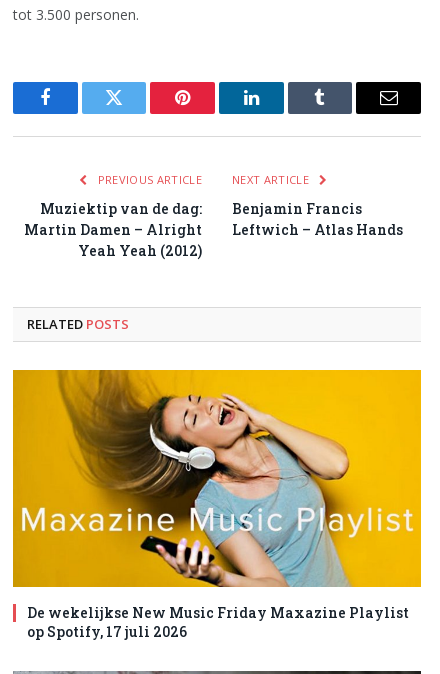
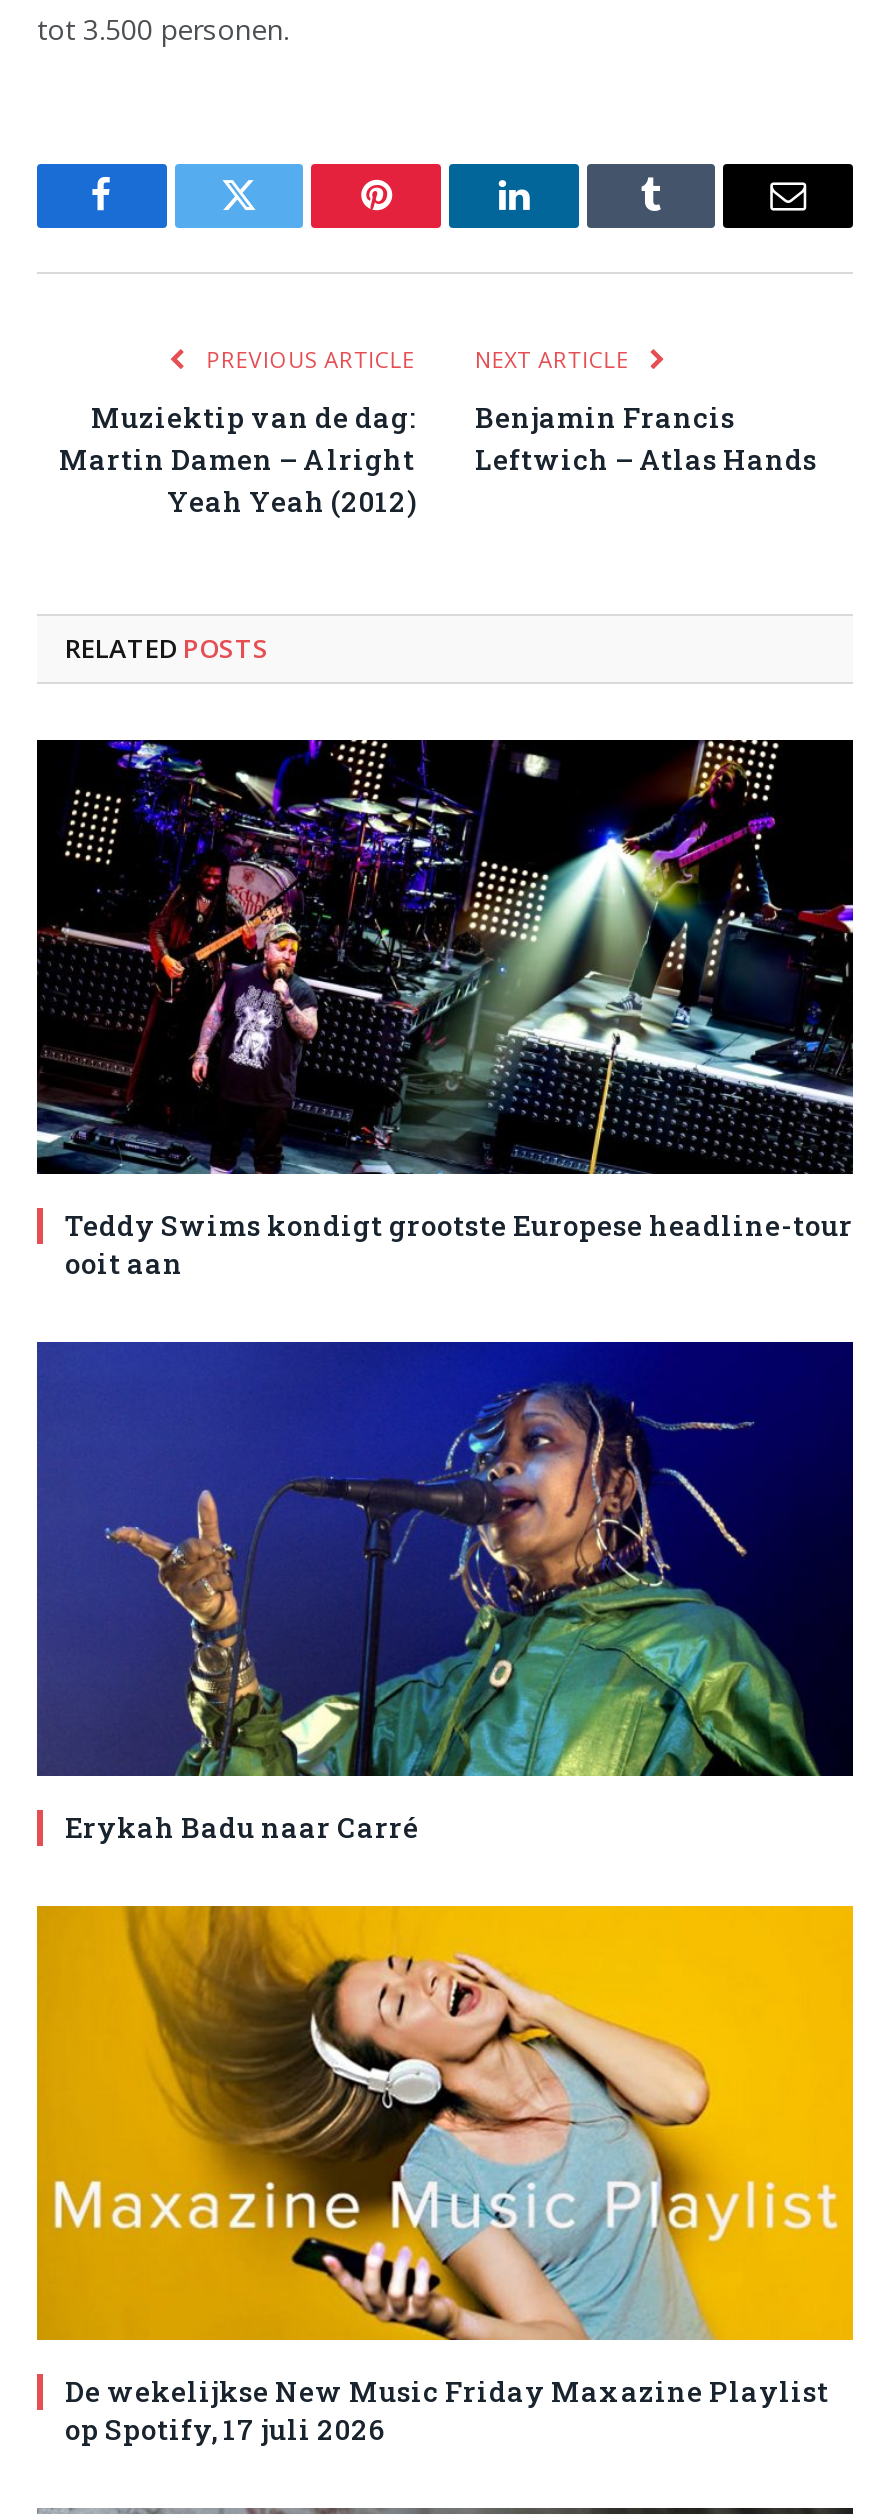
+ [image]
+ Teddy Swims kondigt grootste Europese headline-tour
+ ooit aan

+ [image]
+ Erykah Badu naar Carré
